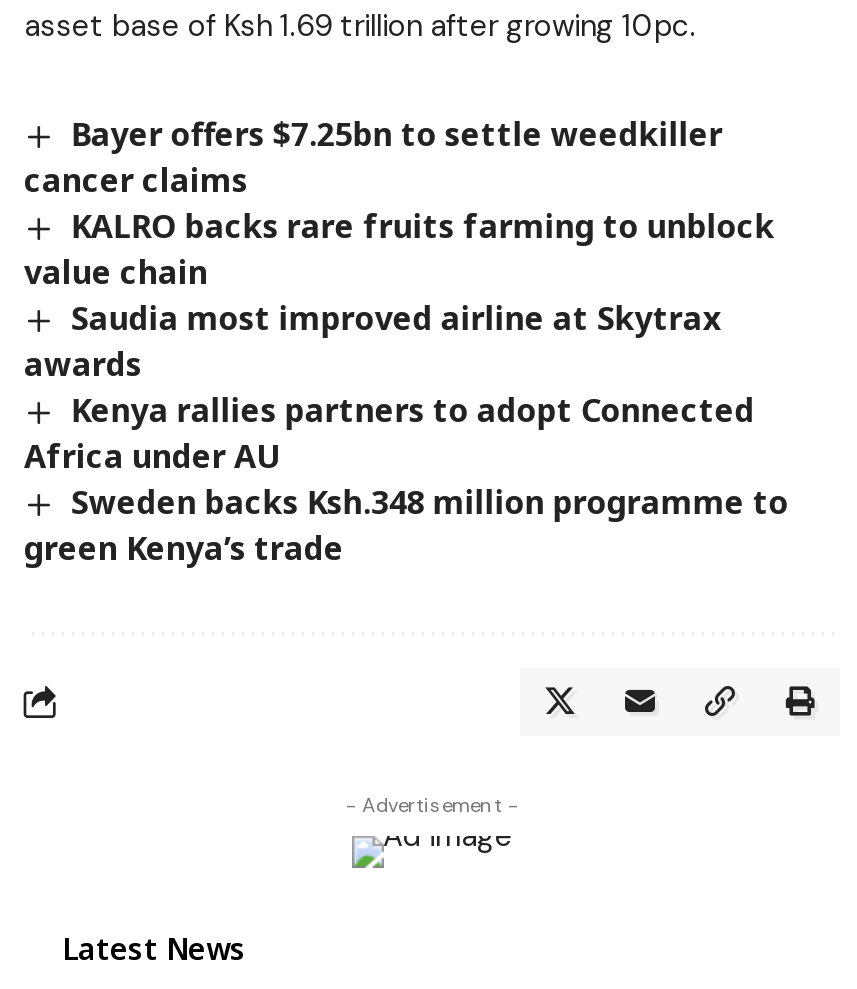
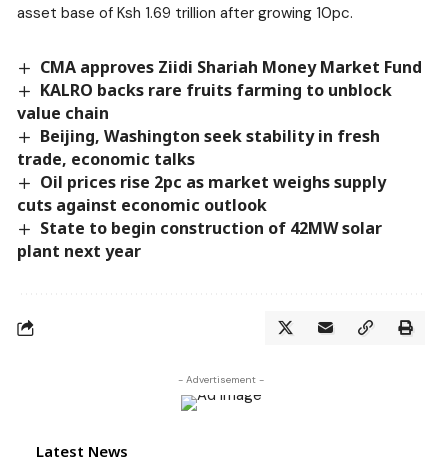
- Bayer offers $7.25bn to settle weedkiller
- cancer claims
+ CMA approves Ziidi Shariah Money Market Fund

- Saudia most improved airline at Skytrax
- awards
- Kenya rallies partners to adopt Connected
- Africa under AU
- Sweden backs Ksh.348 million programme to
- green Kenya’s trade
+ Beijing, Washington seek stability in fresh
+ trade, economic talks
+ Oil prices rise 2pc as market weighs supply
+ cuts against economic outlook
+ State to begin construction of 42MW solar
+ plant next year
